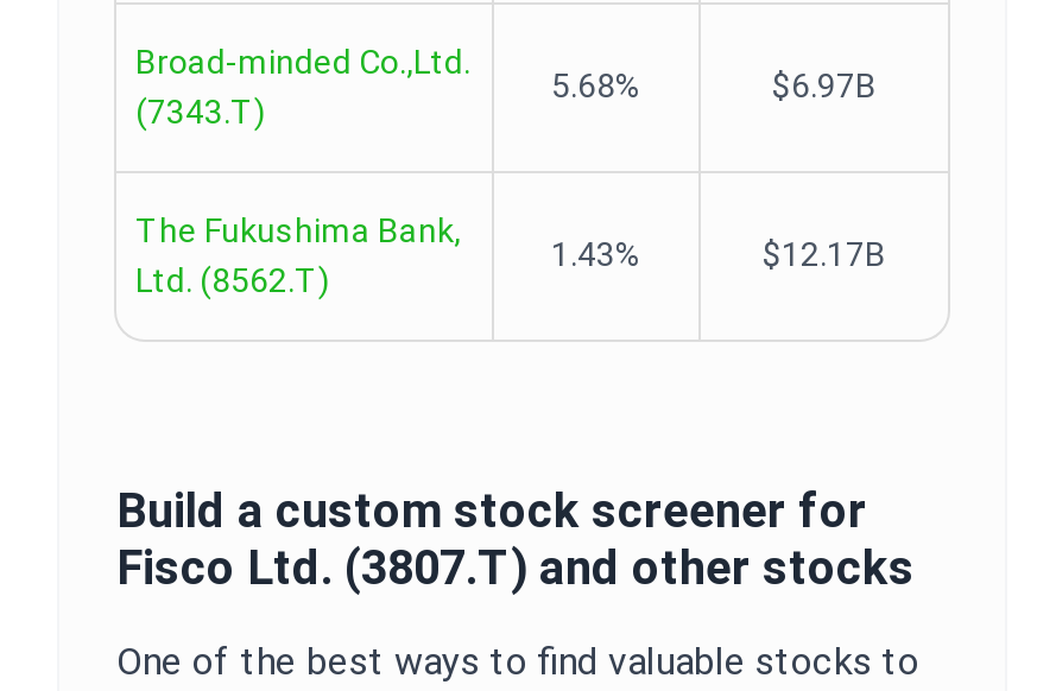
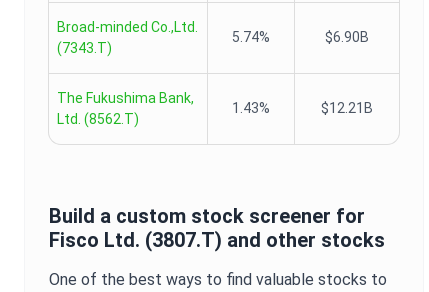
- 5.68%
- $6.97B
+ 5.74%
+ $6.90B

- $12.17B
+ $12.21B
